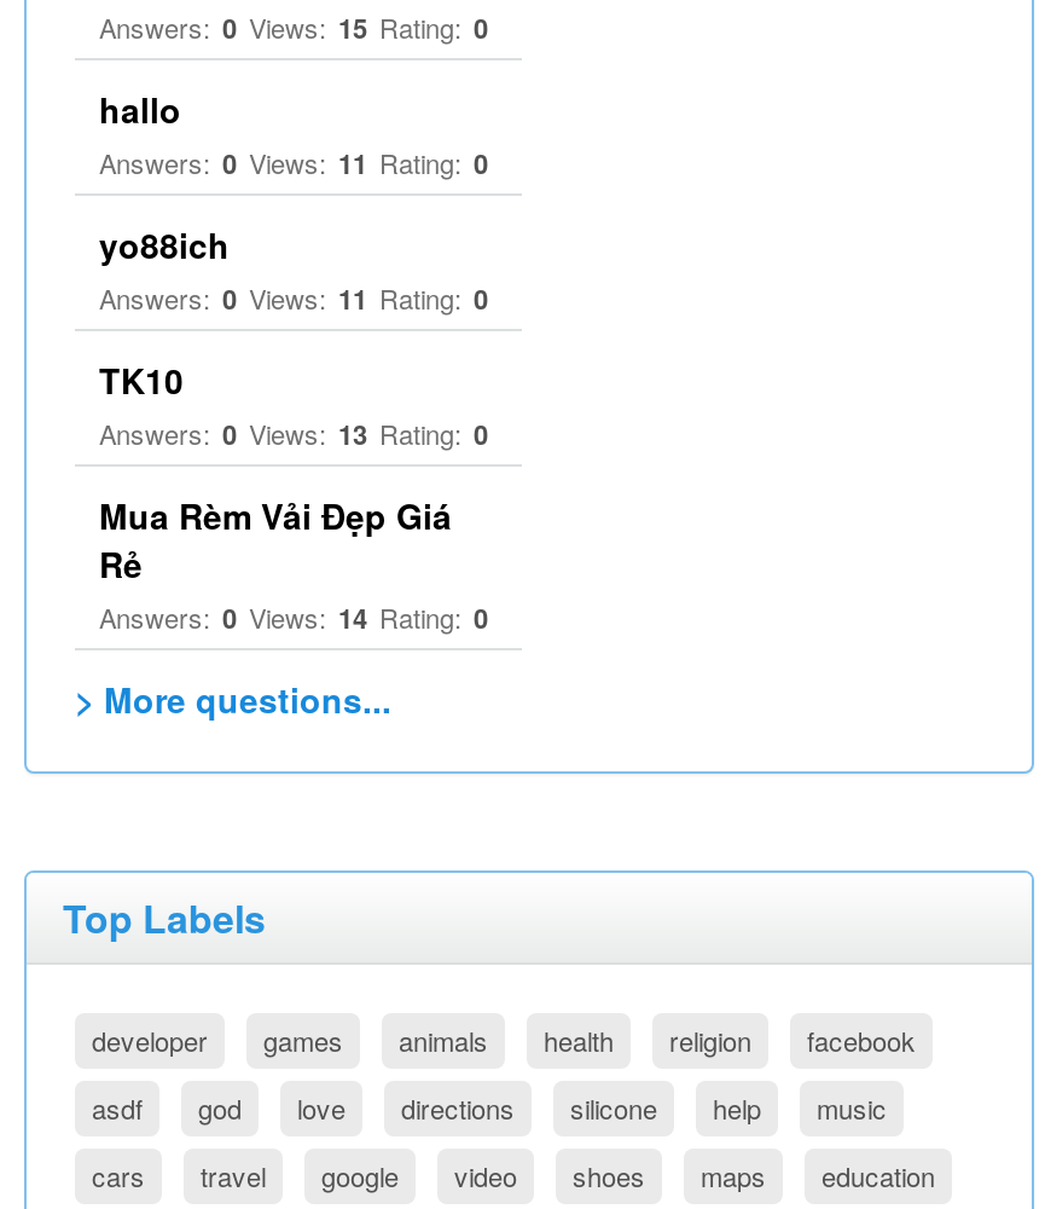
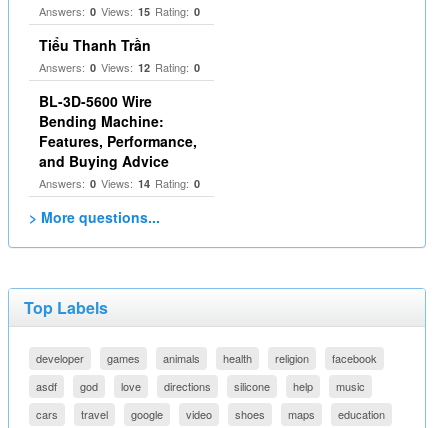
- hallo
- Answers: 0 Views: 11 Rating: 0
- yo88ich
- Answers: 0 Views: 11 Rating: 0
- TK10
- Answers: 0 Views: 13 Rating: 0
- Mua Rèm Vải Đẹp Giá
- Rẻ
+ Tiểu Thanh Trần
+ Answers: 0 Views: 12 Rating: 0
+ BL-3D-5600 Wire
+ Bending Machine:
+ Features, Performance,
+ and Buying Advice
